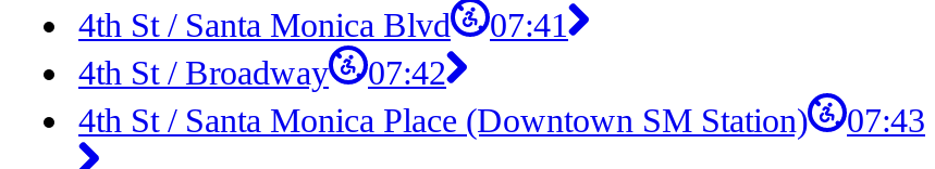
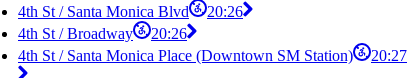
- 4th St / Santa Monica Blvd 07:41
+ 4th St / Santa Monica Blvd 20:26

- 4th St / Broadway 07:42
+ 4th St / Broadway 20:26

- 4th St / Santa Monica Place (Downtown SM Station) 07:43
+ 4th St / Santa Monica Place (Downtown SM Station) 20:27
